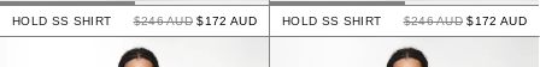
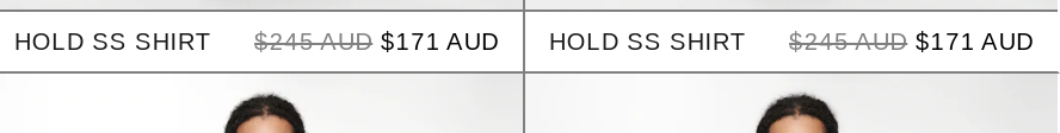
- $246 AUD $172 AUD
+ $245 AUD $171 AUD

- $246 AUD $172 AUD
+ $245 AUD $171 AUD
